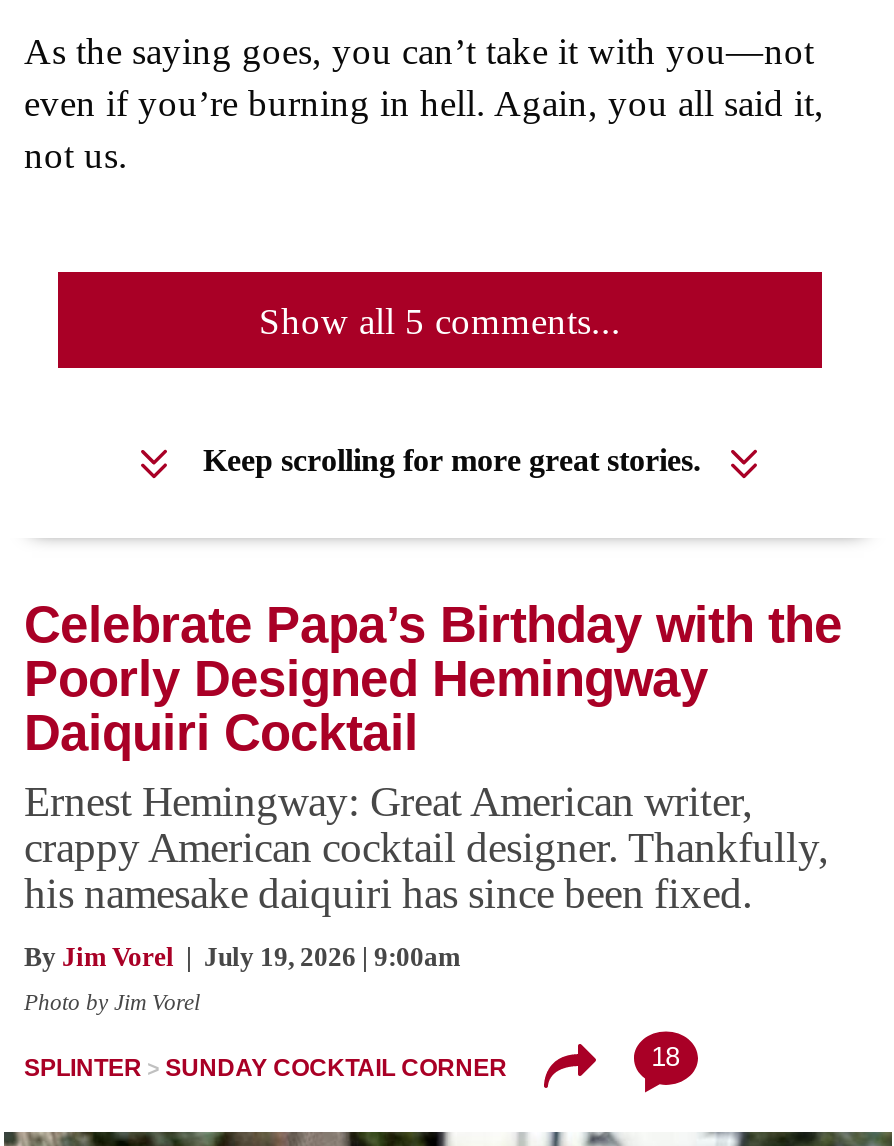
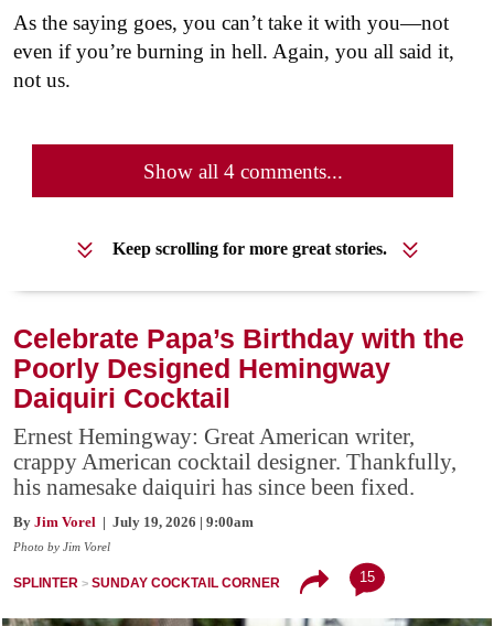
- Show all 5 comments...
+ Show all 4 comments...

- 18
+ 15
